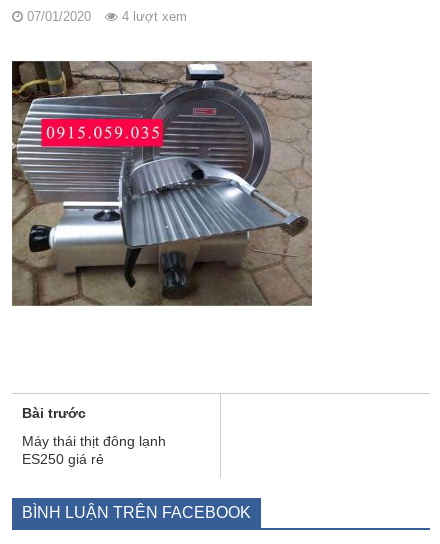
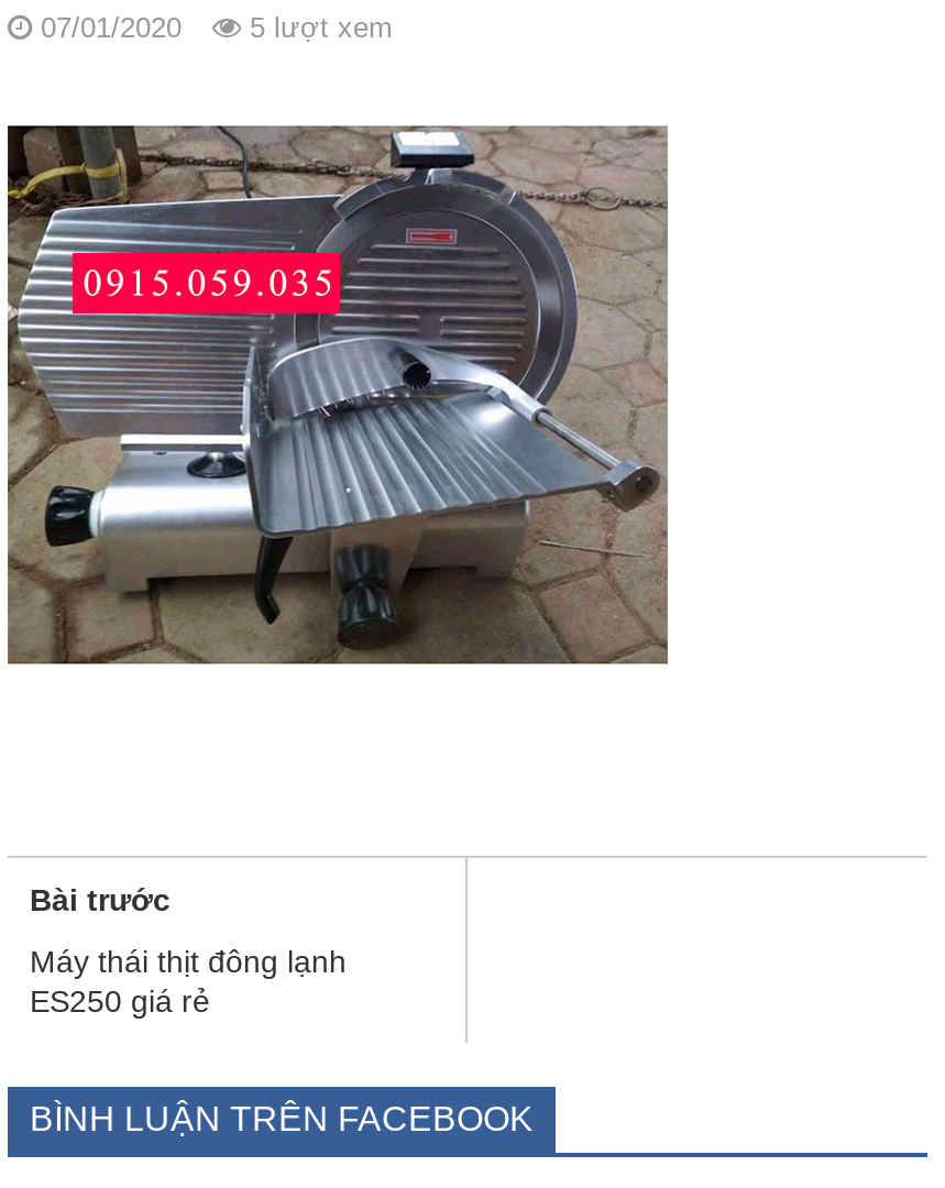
- 4 lượt xem
+ 5 lượt xem
